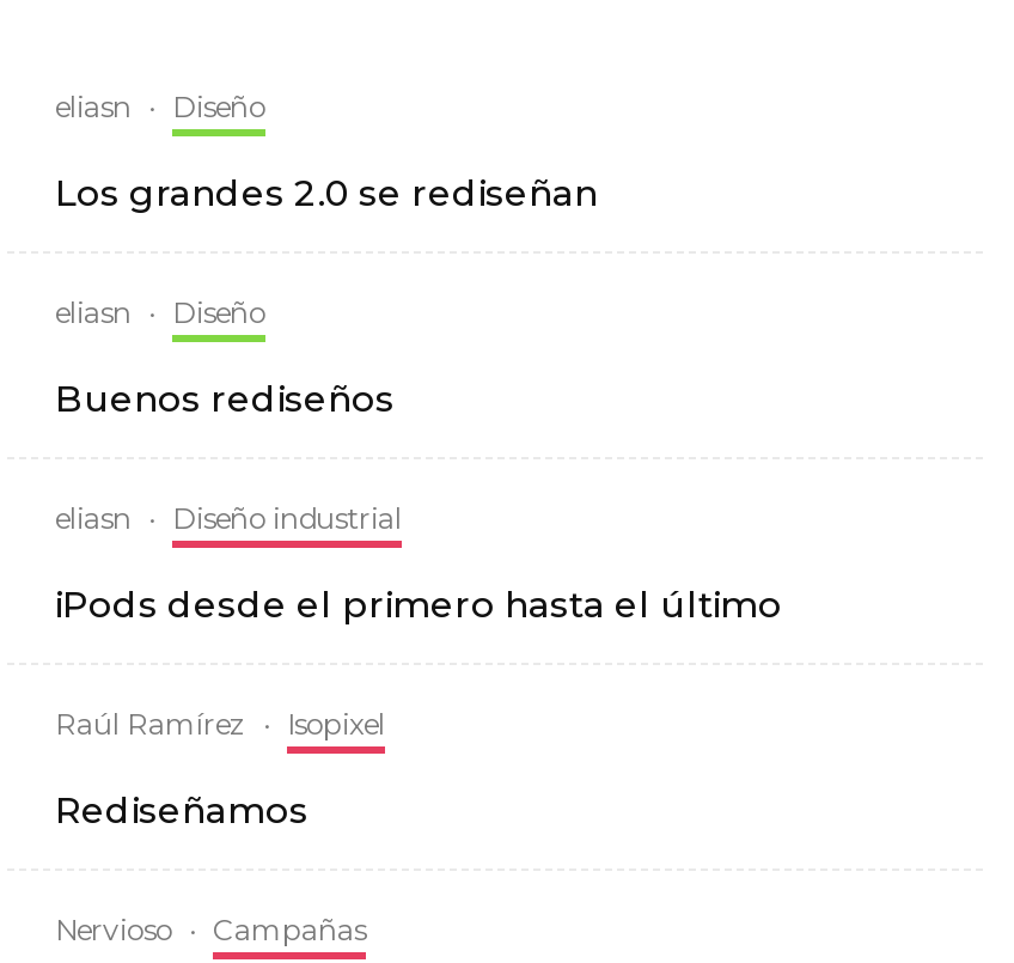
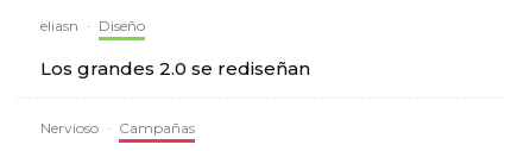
- eliasn · Diseño
- Buenos rediseños
- eliasn · Diseño industrial
- iPods desde el primero hasta el último
- Raúl Ramírez · Isopixel
- Rediseñamos
